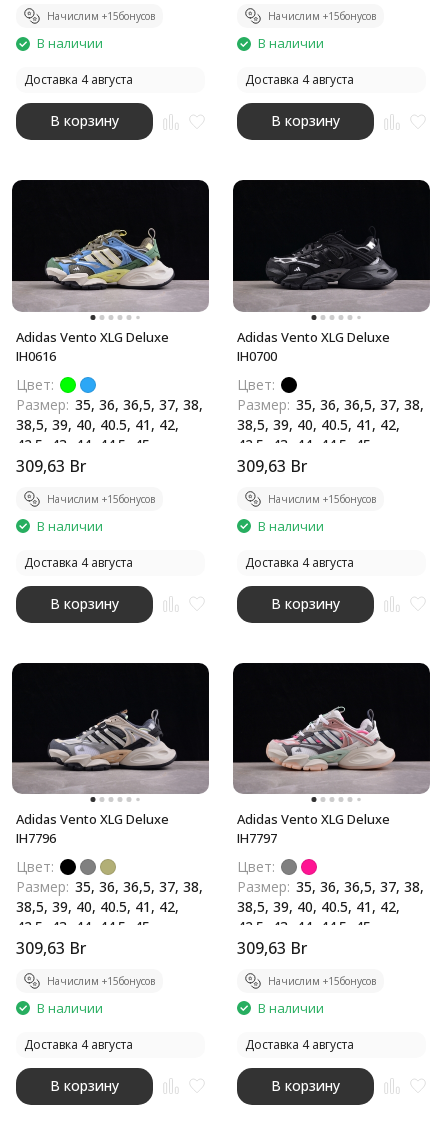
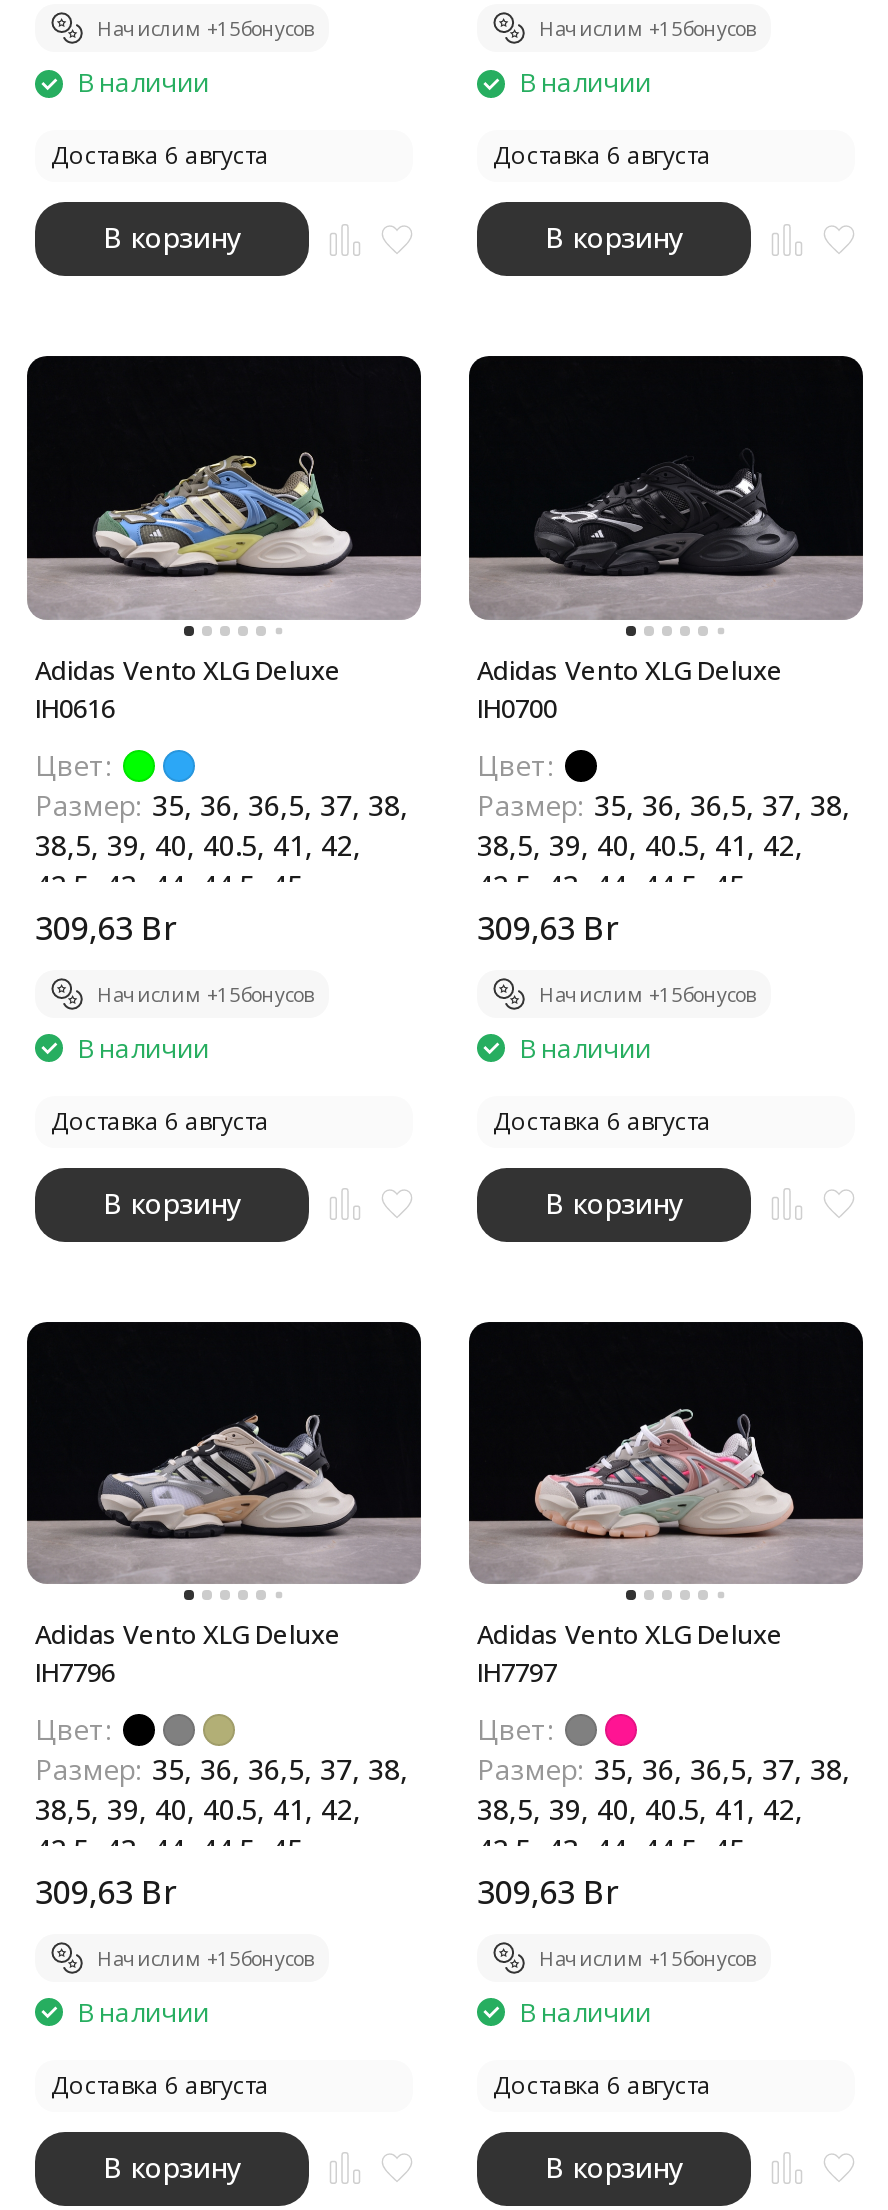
- Доставка 4 августа
+ Доставка 6 августа

- Доставка 4 августа
+ Доставка 6 августа

- Доставка 4 августа
+ Доставка 6 августа

- Доставка 4 августа
+ Доставка 6 августа

- Доставка 4 августа
+ Доставка 6 августа

- Доставка 4 августа
+ Доставка 6 августа
